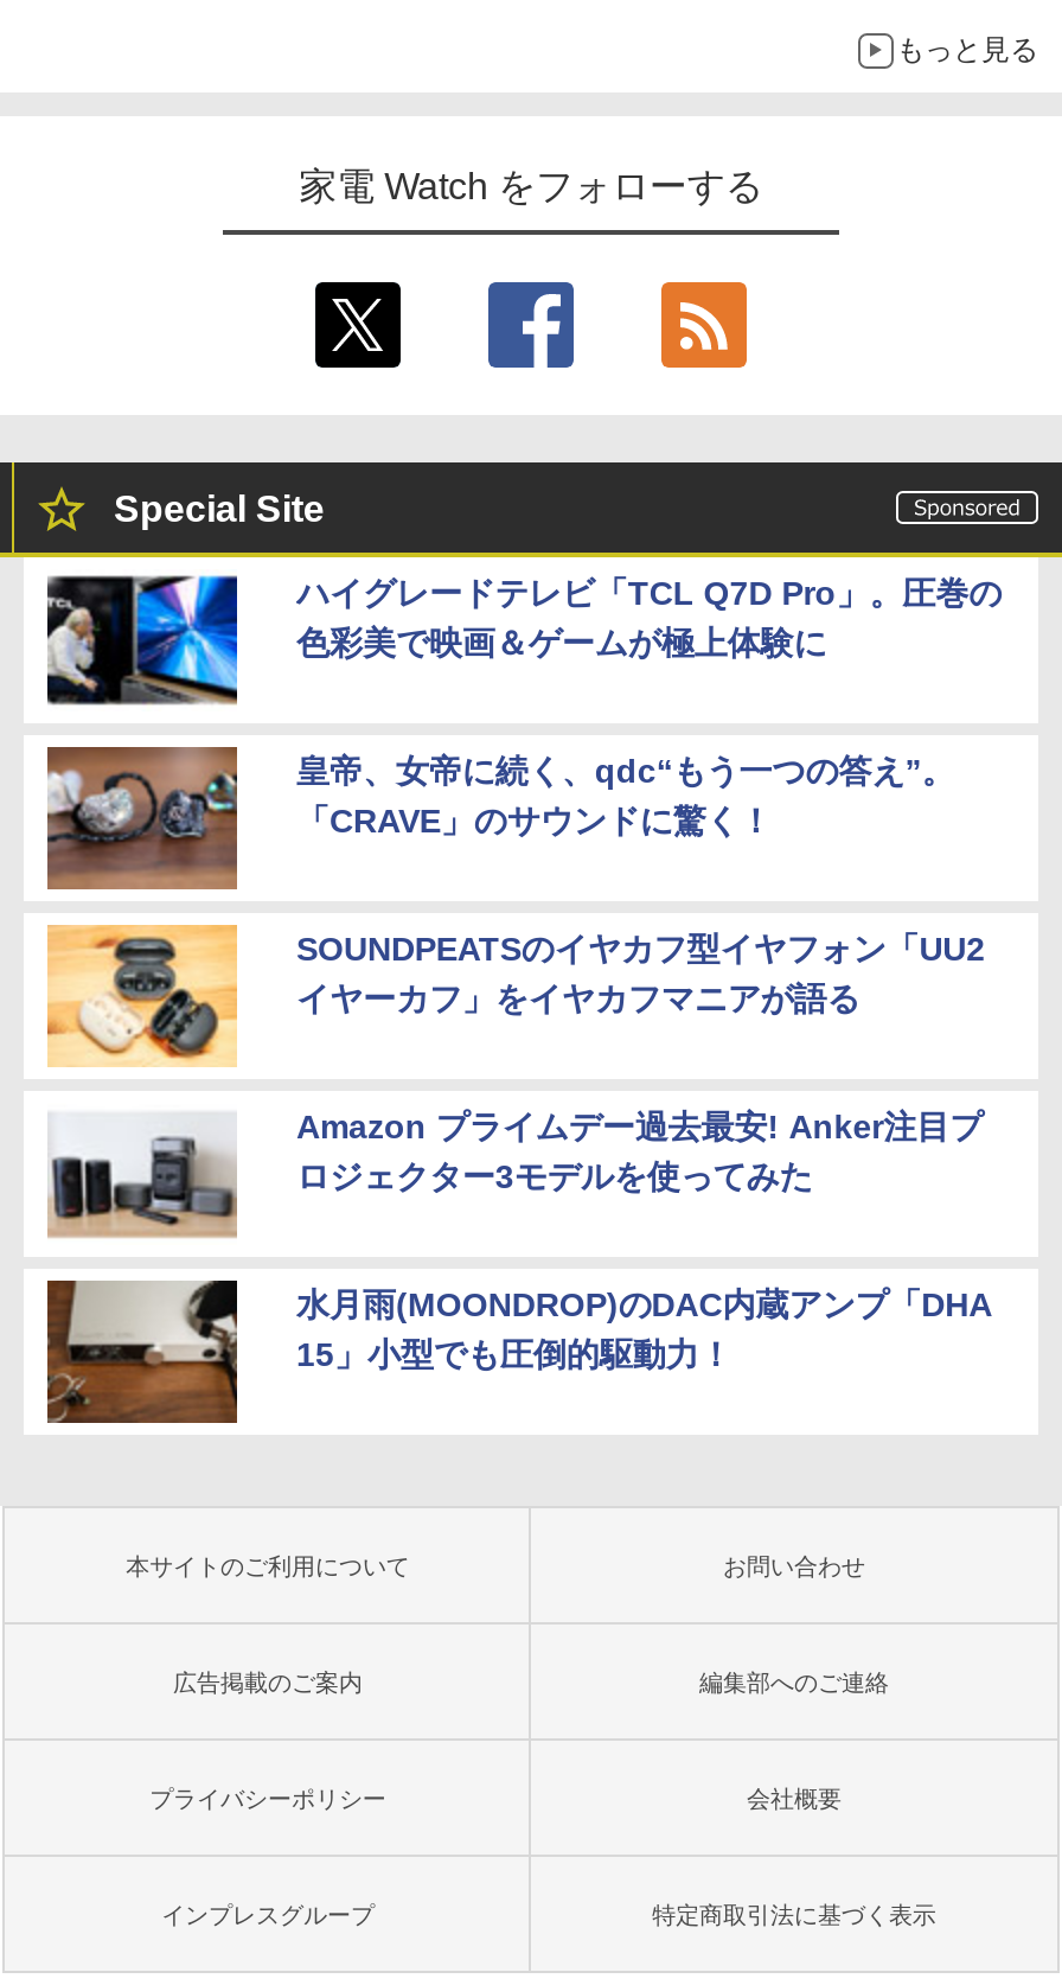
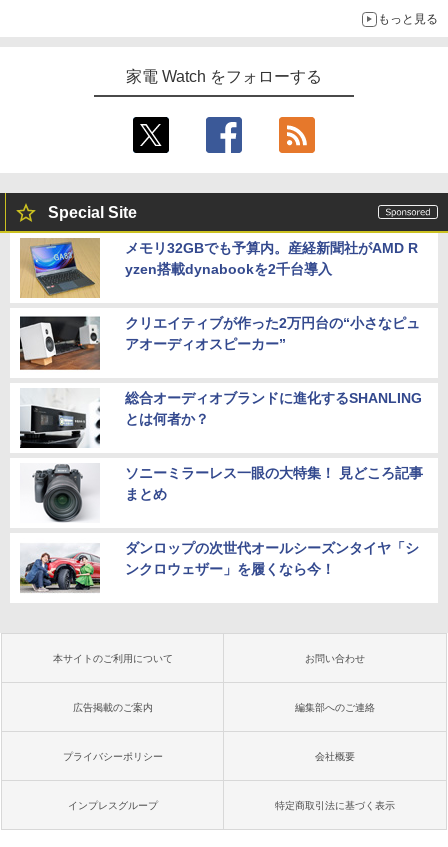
- [image]
- ハイグレードテレビ「TCL Q7D Pro」。圧巻の
- 色彩美で映画＆ゲームが極上体験に
+ [image]
+ メモリ32GBでも予算内。産経新聞社がAMD R
+ yzen搭載dynabookを2千台導入

- [image]
- 皇帝、女帝に続く、qdc“もう一つの答え”。
- 「CRAVE」のサウンドに驚く！
+ [image]
+ クリエイティブが作った2万円台の“小さなピュ
+ アオーディオスピーカー”

- [image]
- SOUNDPEATSのイヤカフ型イヤフォン「UU2
- イヤーカフ」をイヤカフマニアが語る
+ [image]
+ 総合オーディオブランドに進化するSHANLING
+ とは何者か？

- [image]
- Amazon プライムデー過去最安! Anker注目プ
- ロジェクター3モデルを使ってみた
+ [image]
+ ソニーミラーレス一眼の大特集！ 見どころ記事
+ まとめ

- [image]
- 水月雨(MOONDROP)のDAC内蔵アンプ「DHA
- 15」小型でも圧倒的駆動力！
+ [image]
+ ダンロップの次世代オールシーズンタイヤ「シ
+ ンクロウェザー」を履くなら今！
